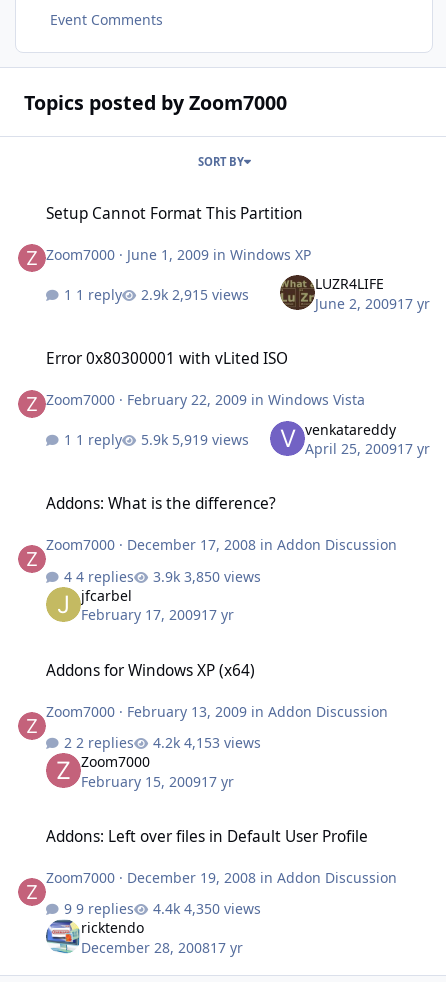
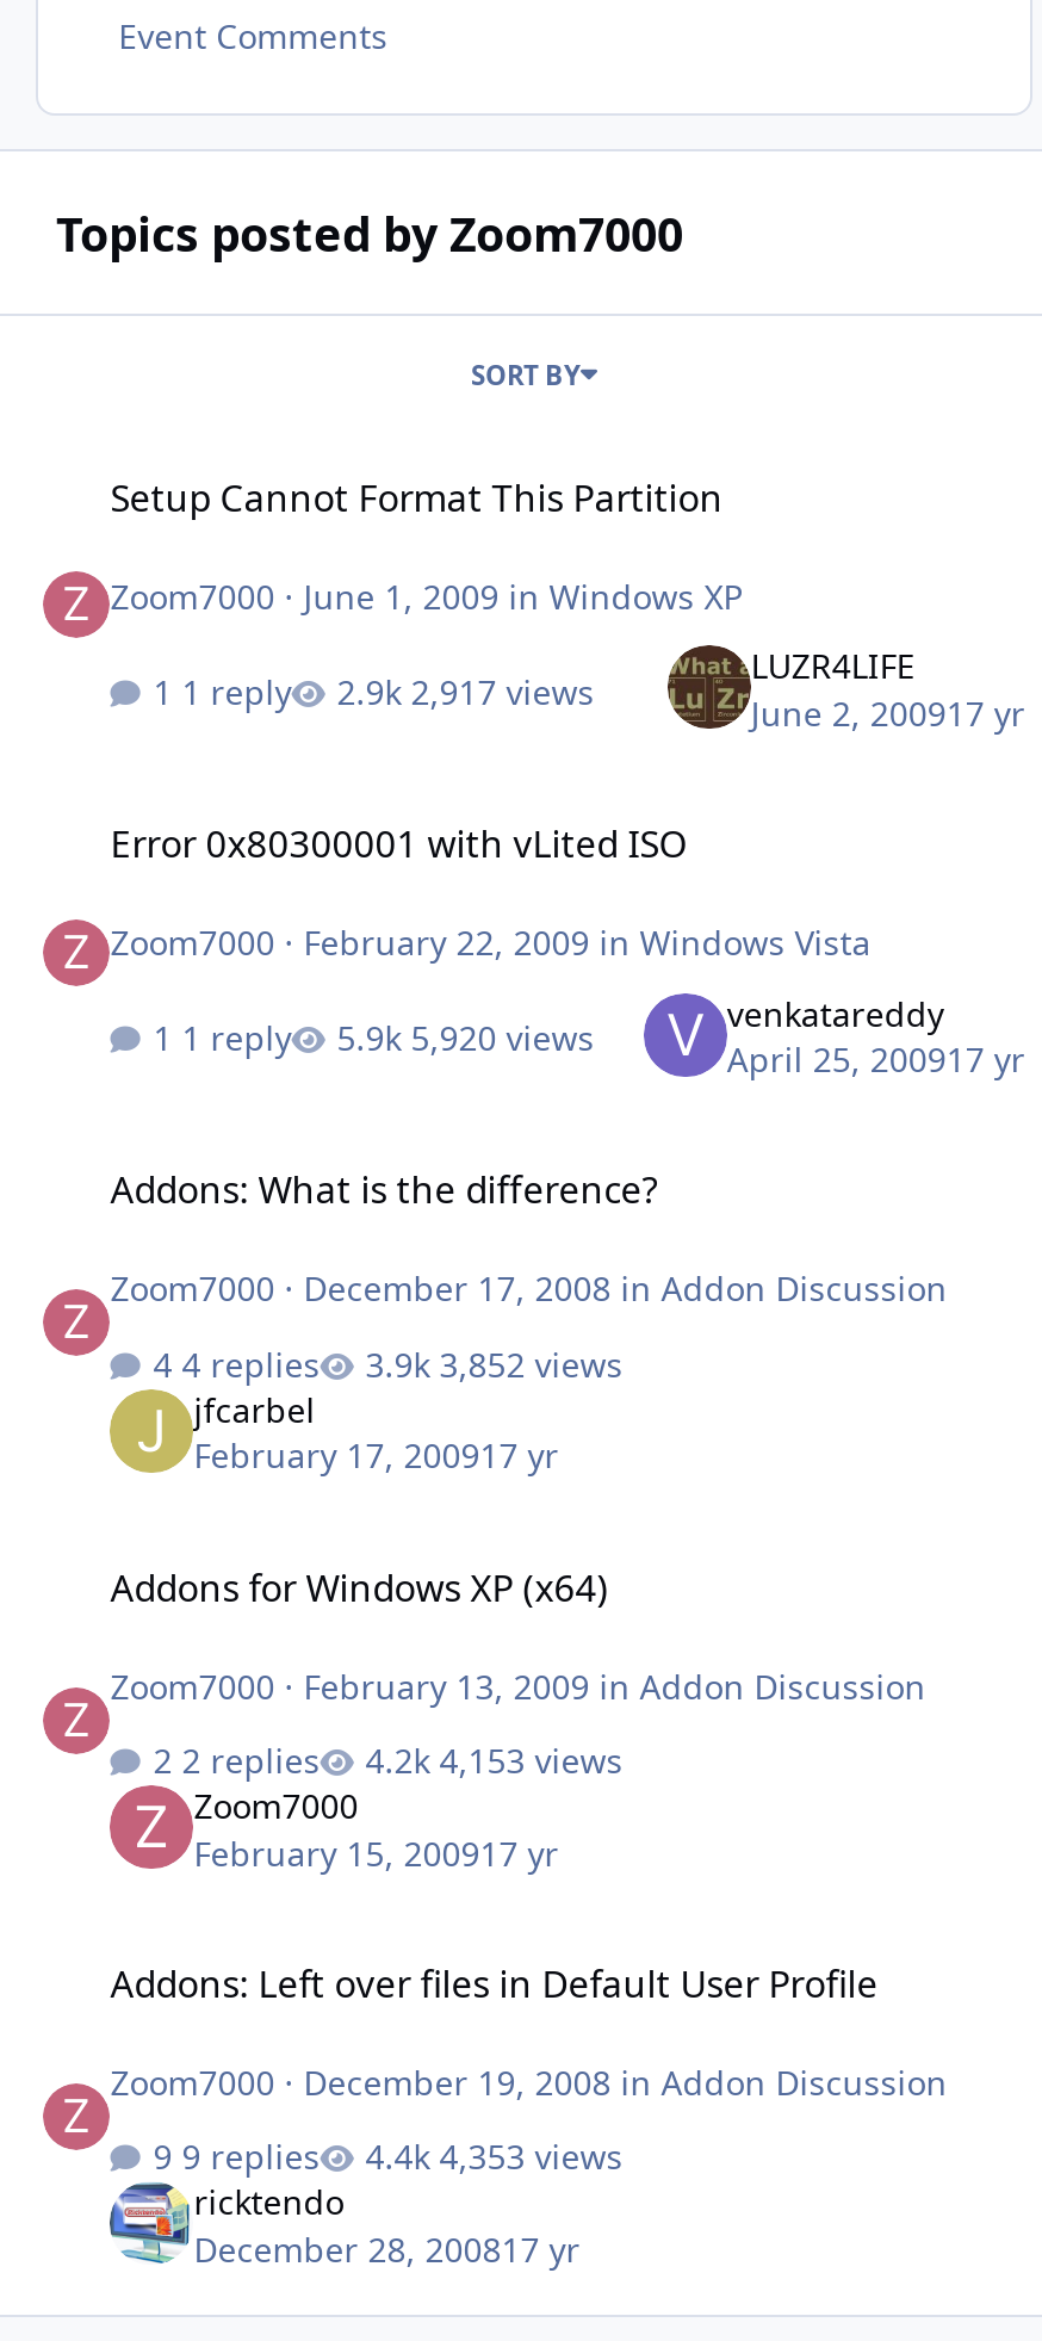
- 2,915 views
+ 2,917 views

- 5,919 views
+ 5,920 views

- 3,850 views
+ 3,852 views

- 4,350 views
+ 4,353 views
